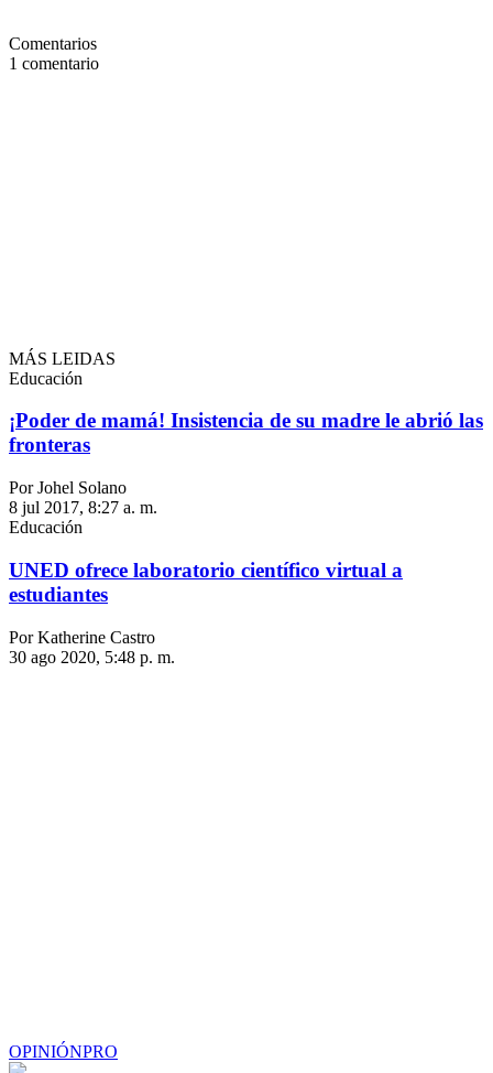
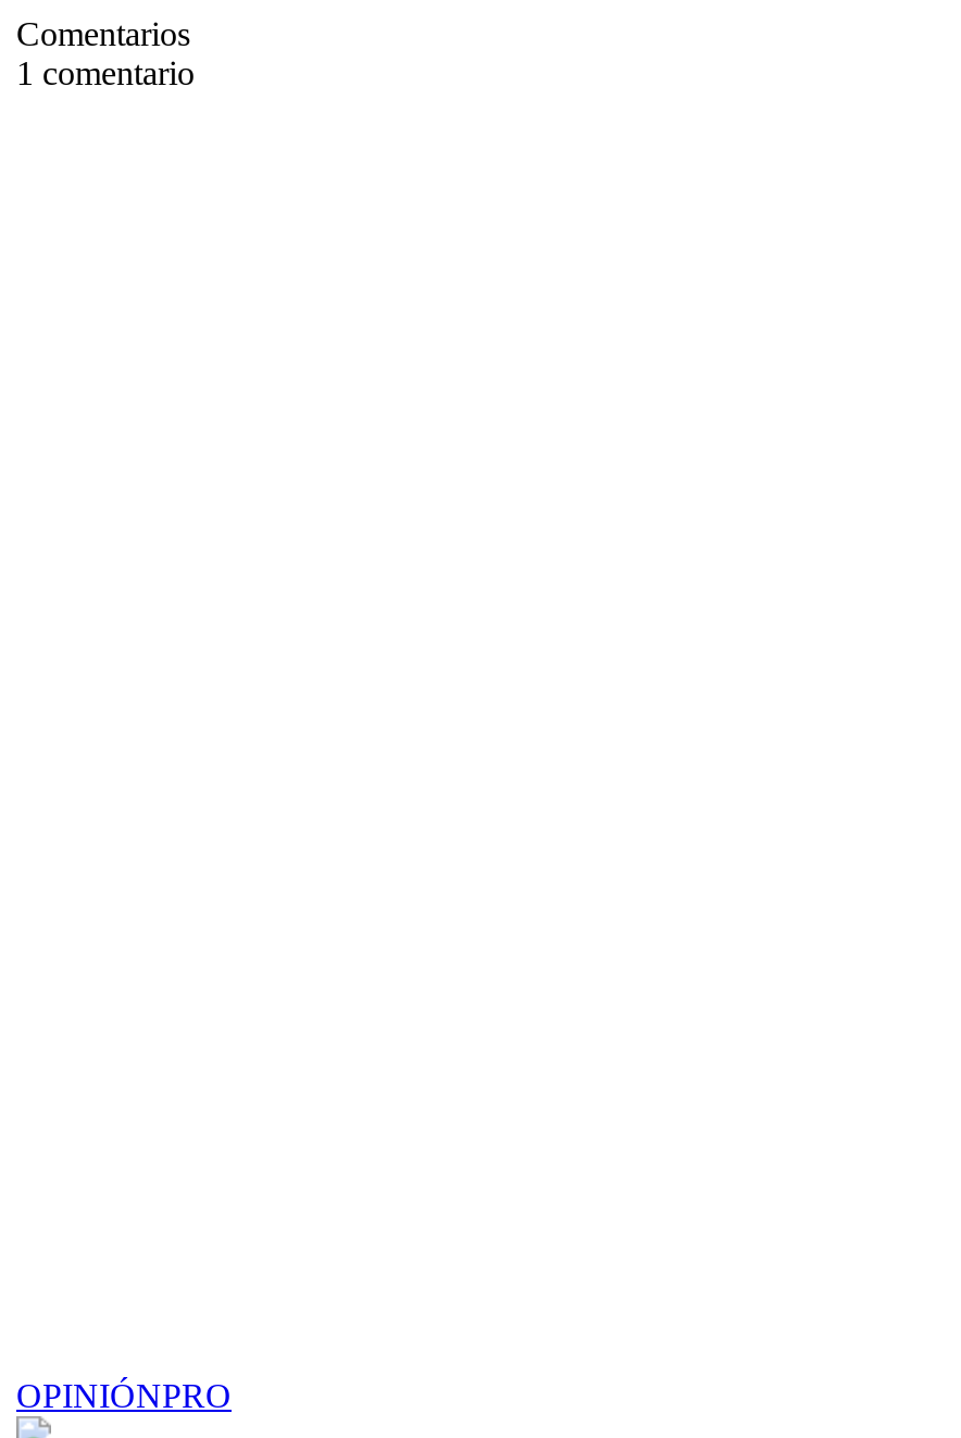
- MÁS LEIDAS
- Educación
- ¡Poder de mamá! Insistencia de su madre le abrió las
- fronteras
- Por Johel Solano
- 8 jul 2017, 8:27 a. m.
- Educación
- UNED ofrece laboratorio científico virtual a
- estudiantes
- Por Katherine Castro
- 30 ago 2020, 5:48 p. m.
